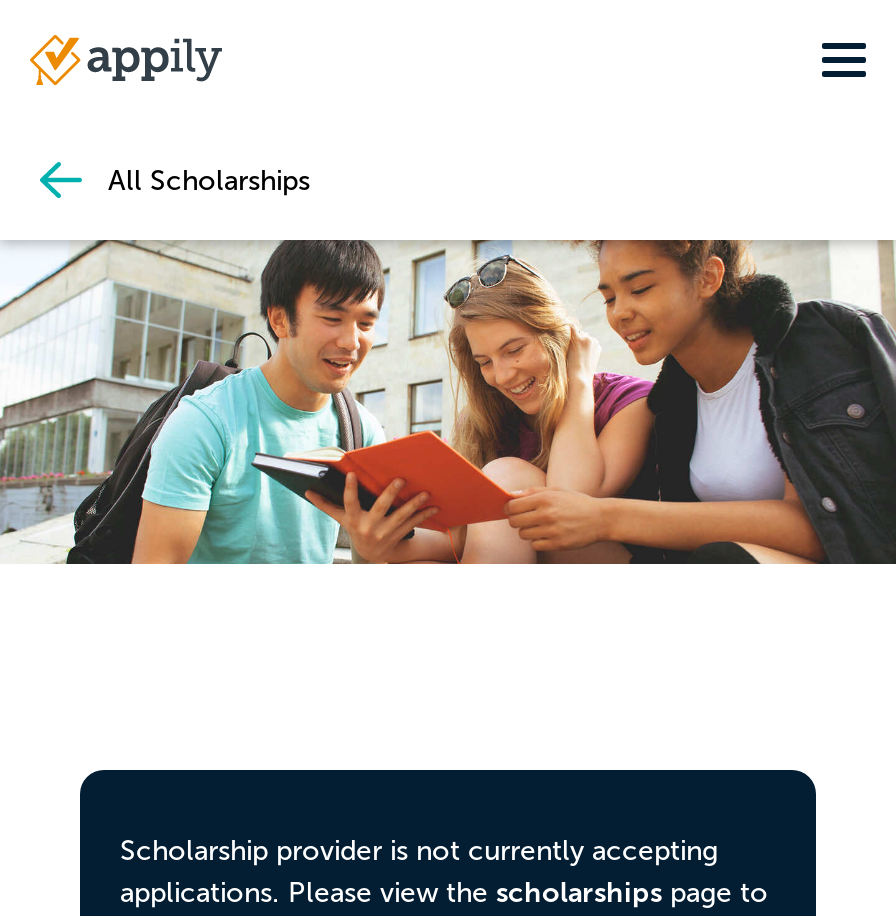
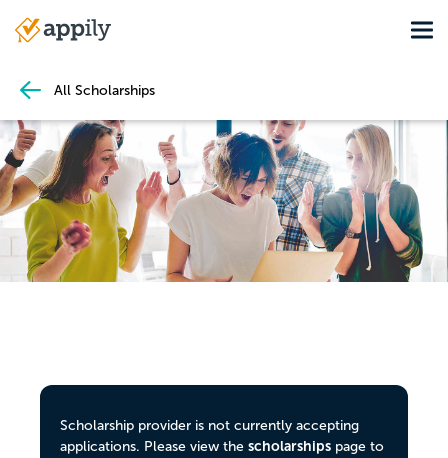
- [image]
+ [image]
